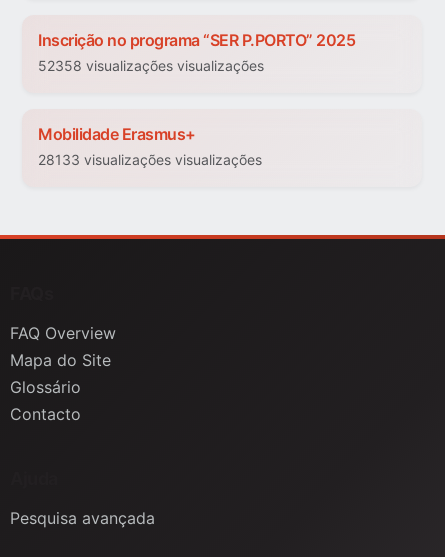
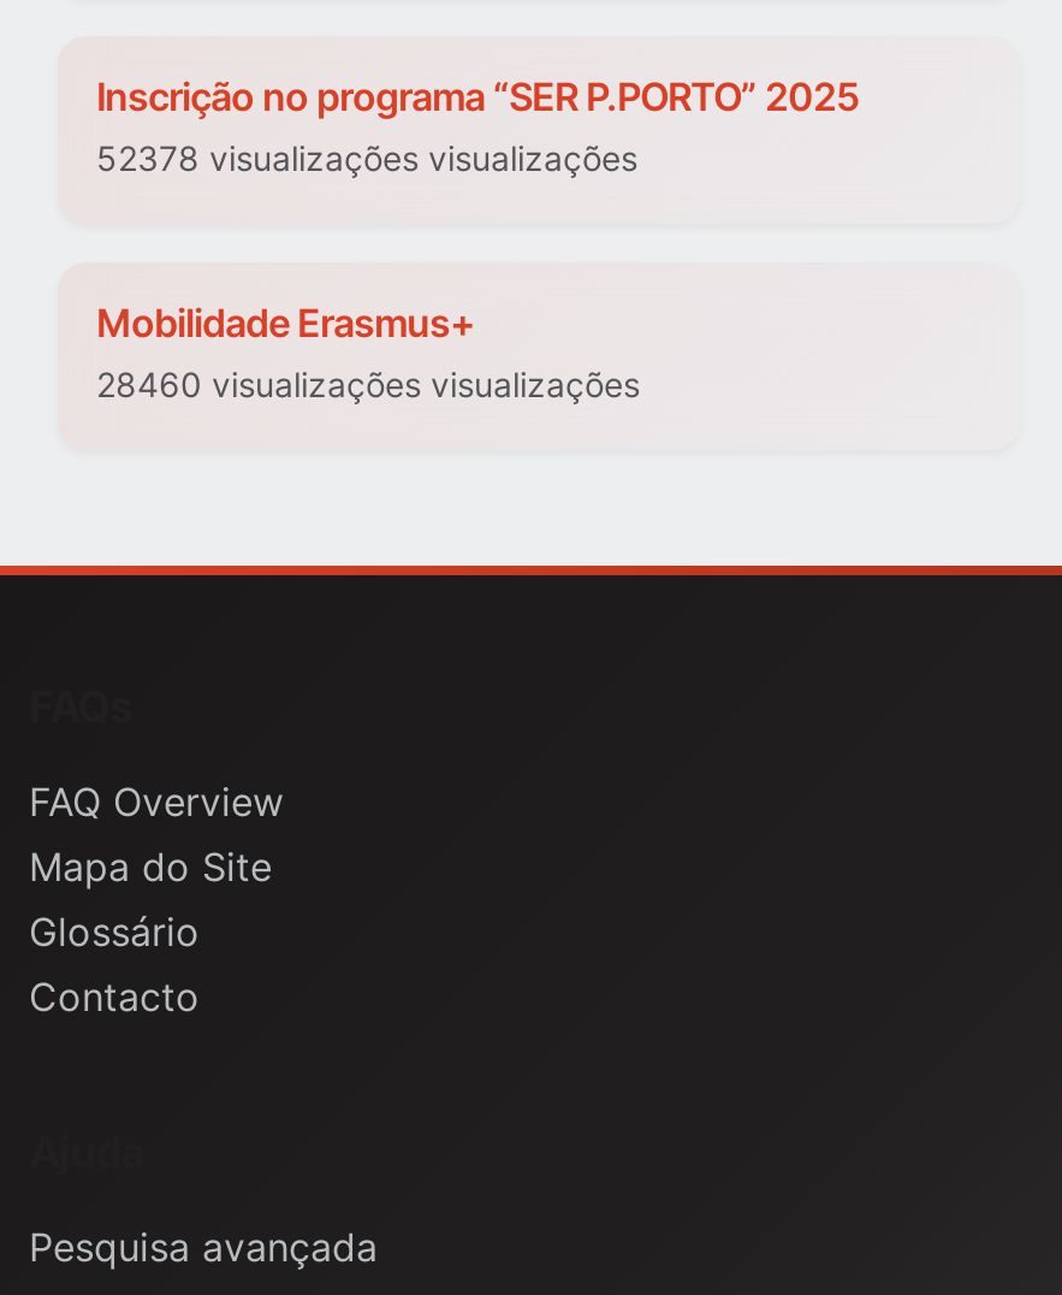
- 52358 visualizações visualizações
+ 52378 visualizações visualizações

- 28133 visualizações visualizações
+ 28460 visualizações visualizações
